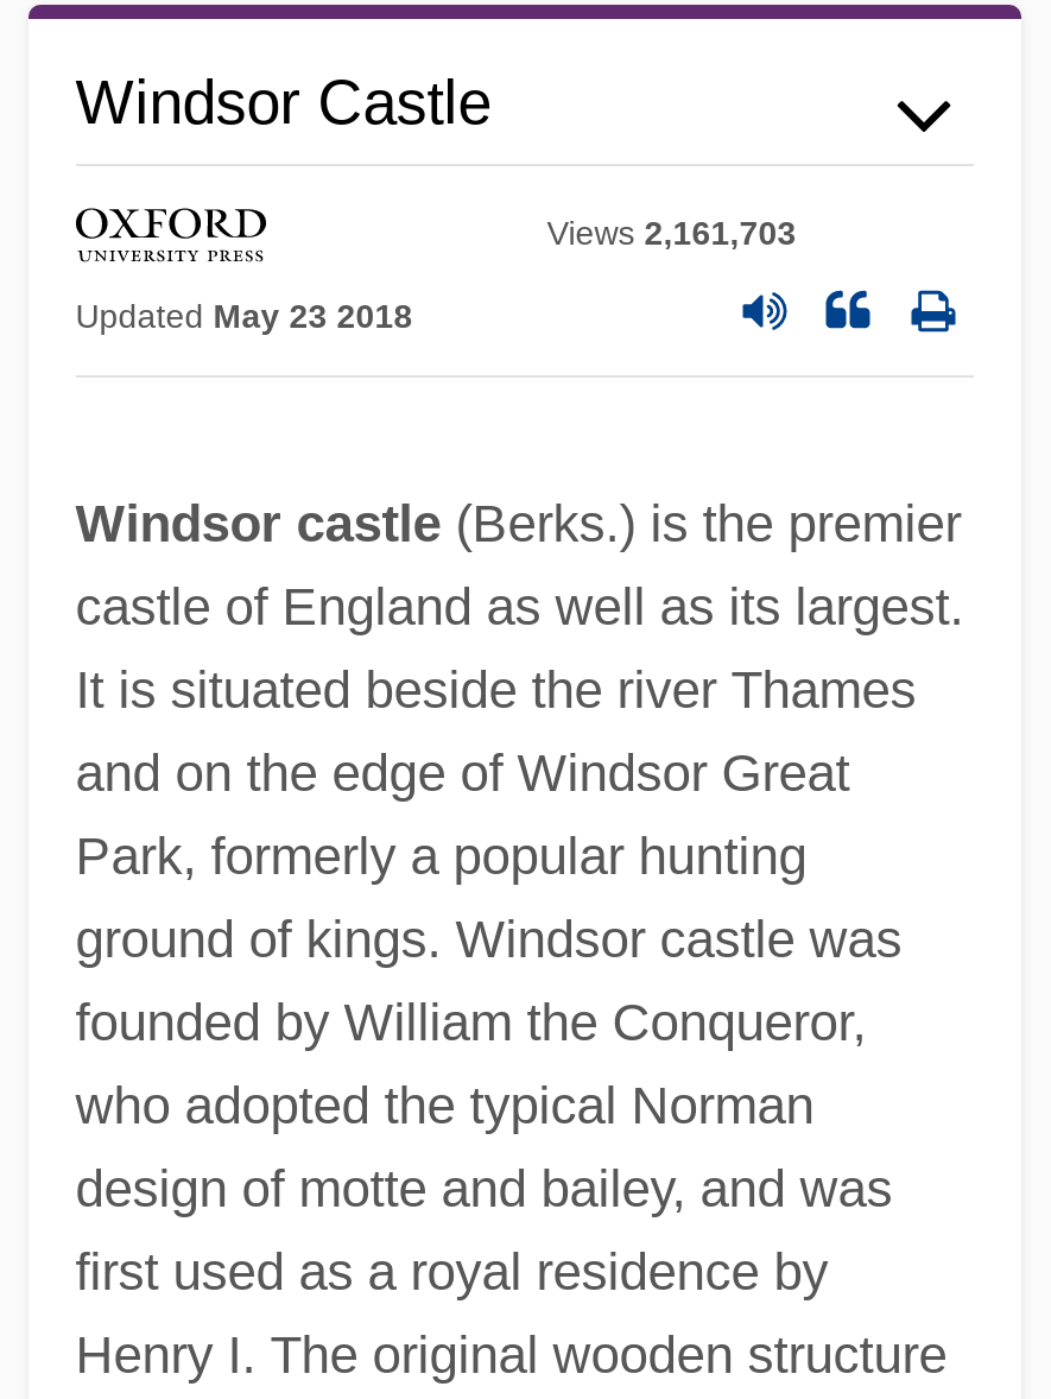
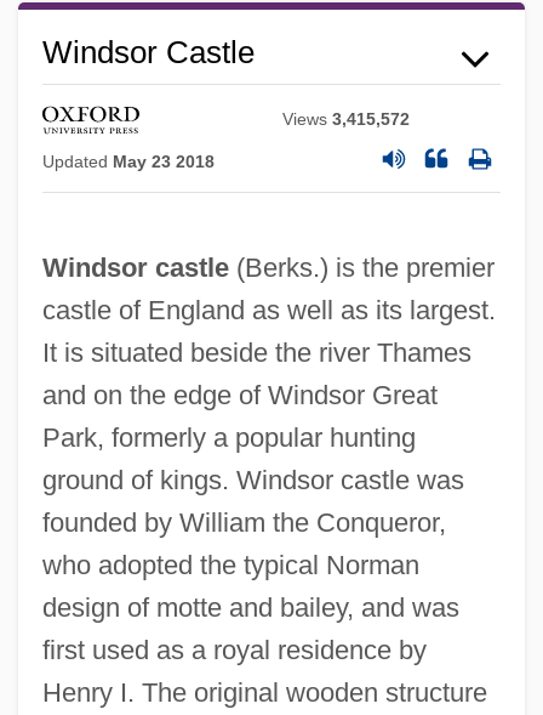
- Views 2,161,703
+ Views 3,415,572
